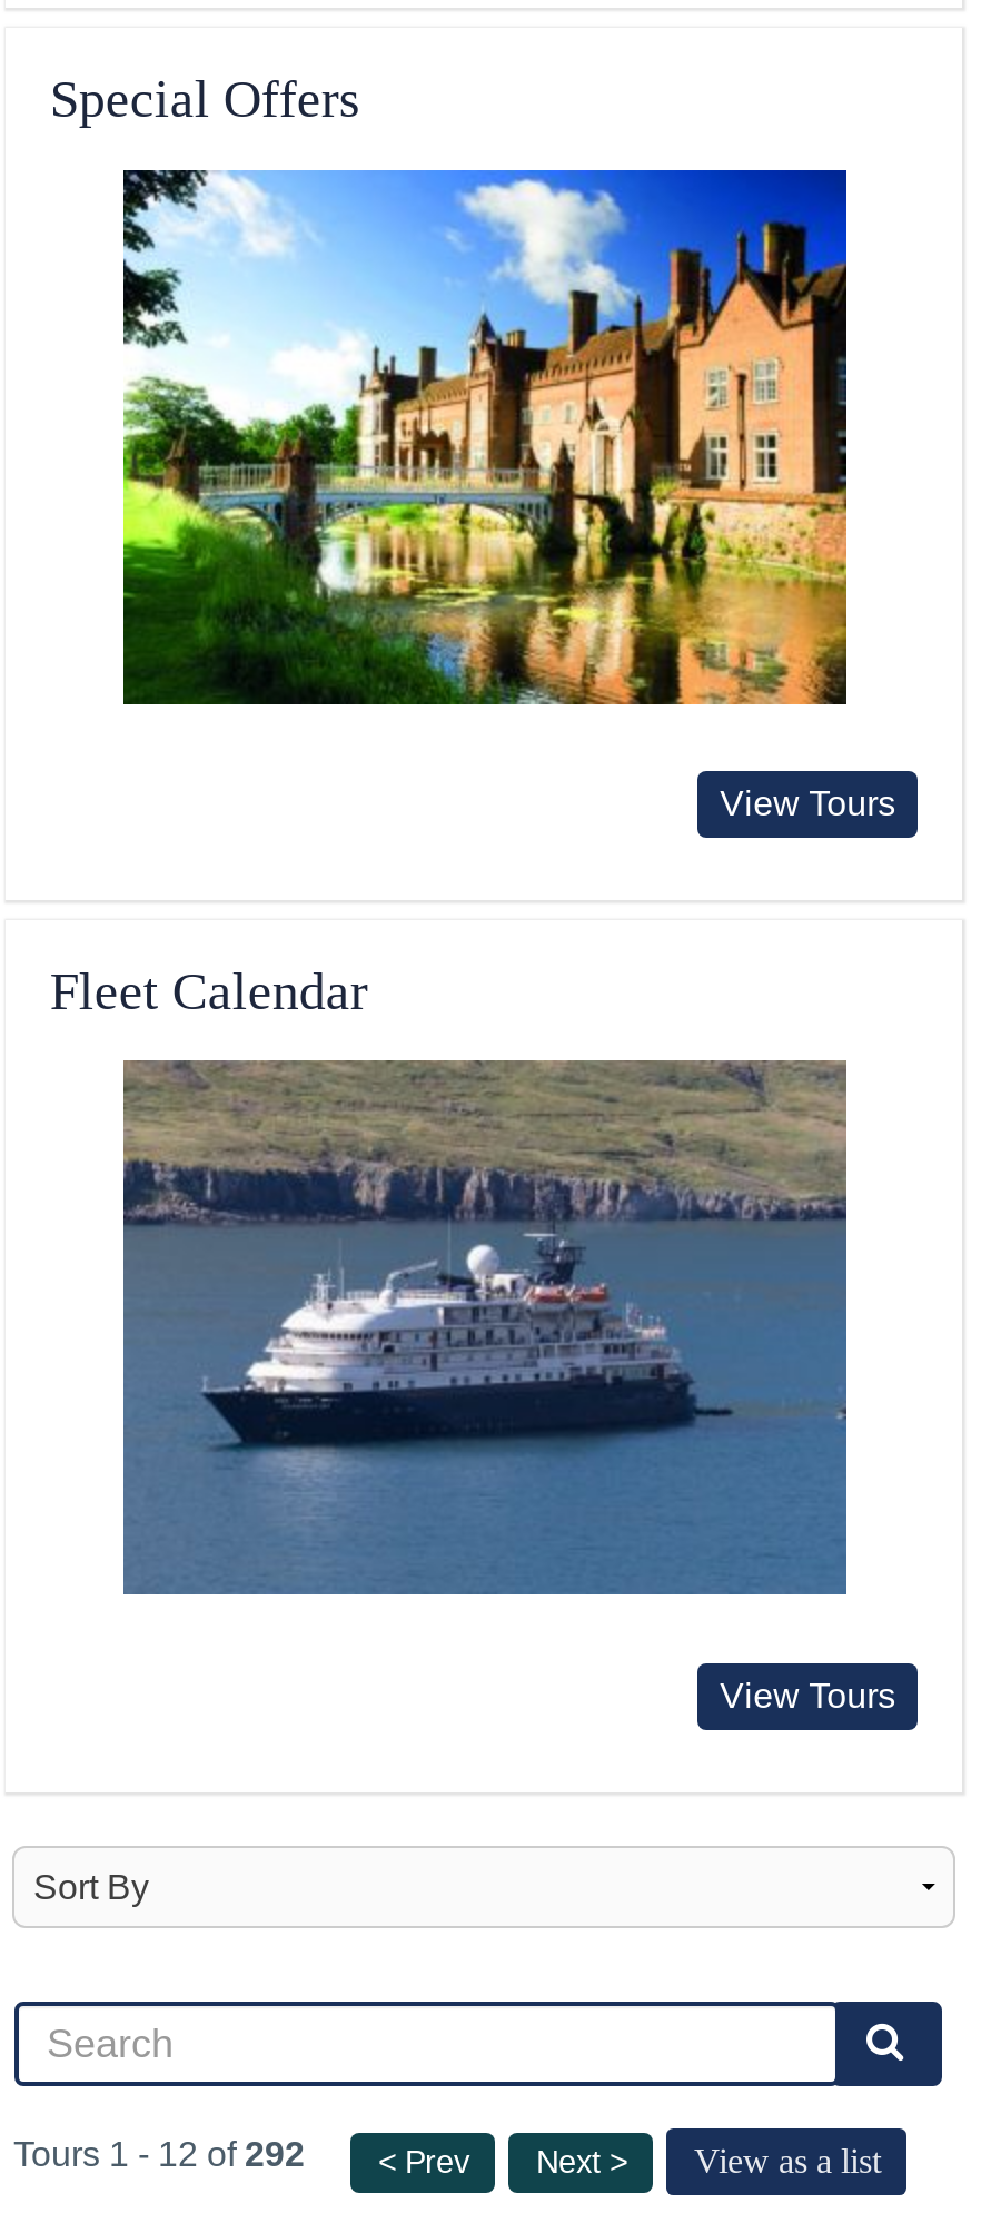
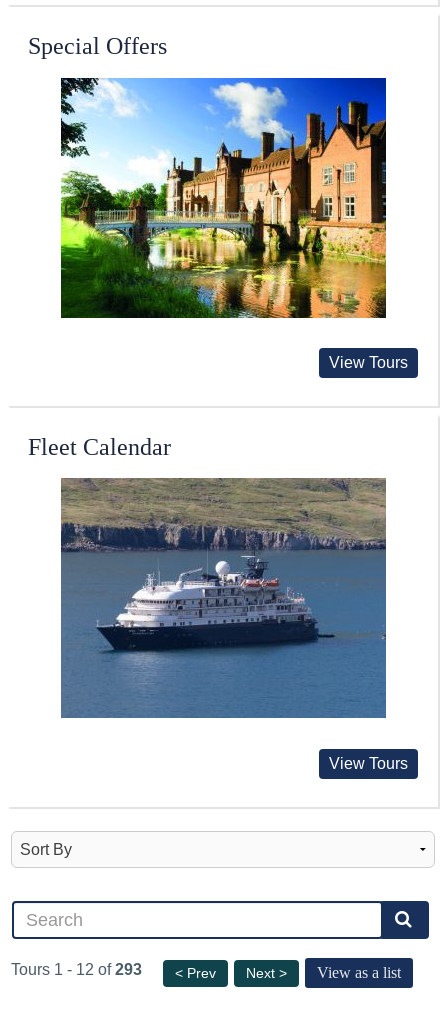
- Tours 1 - 12 of 292
+ Tours 1 - 12 of 293
